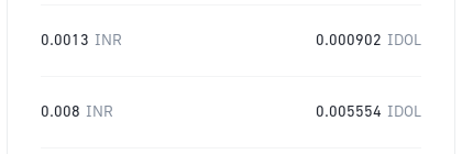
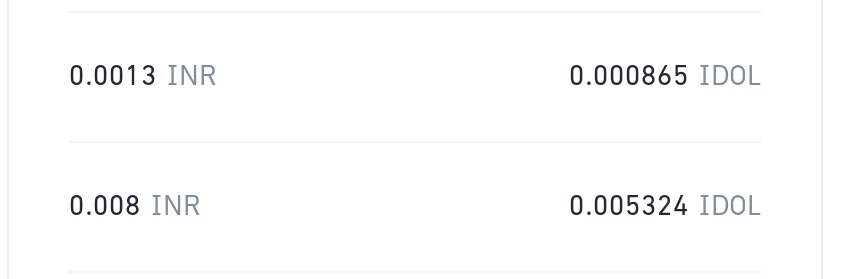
- 0.000902 IDOL
+ 0.000865 IDOL

- 0.005554 IDOL
+ 0.005324 IDOL
